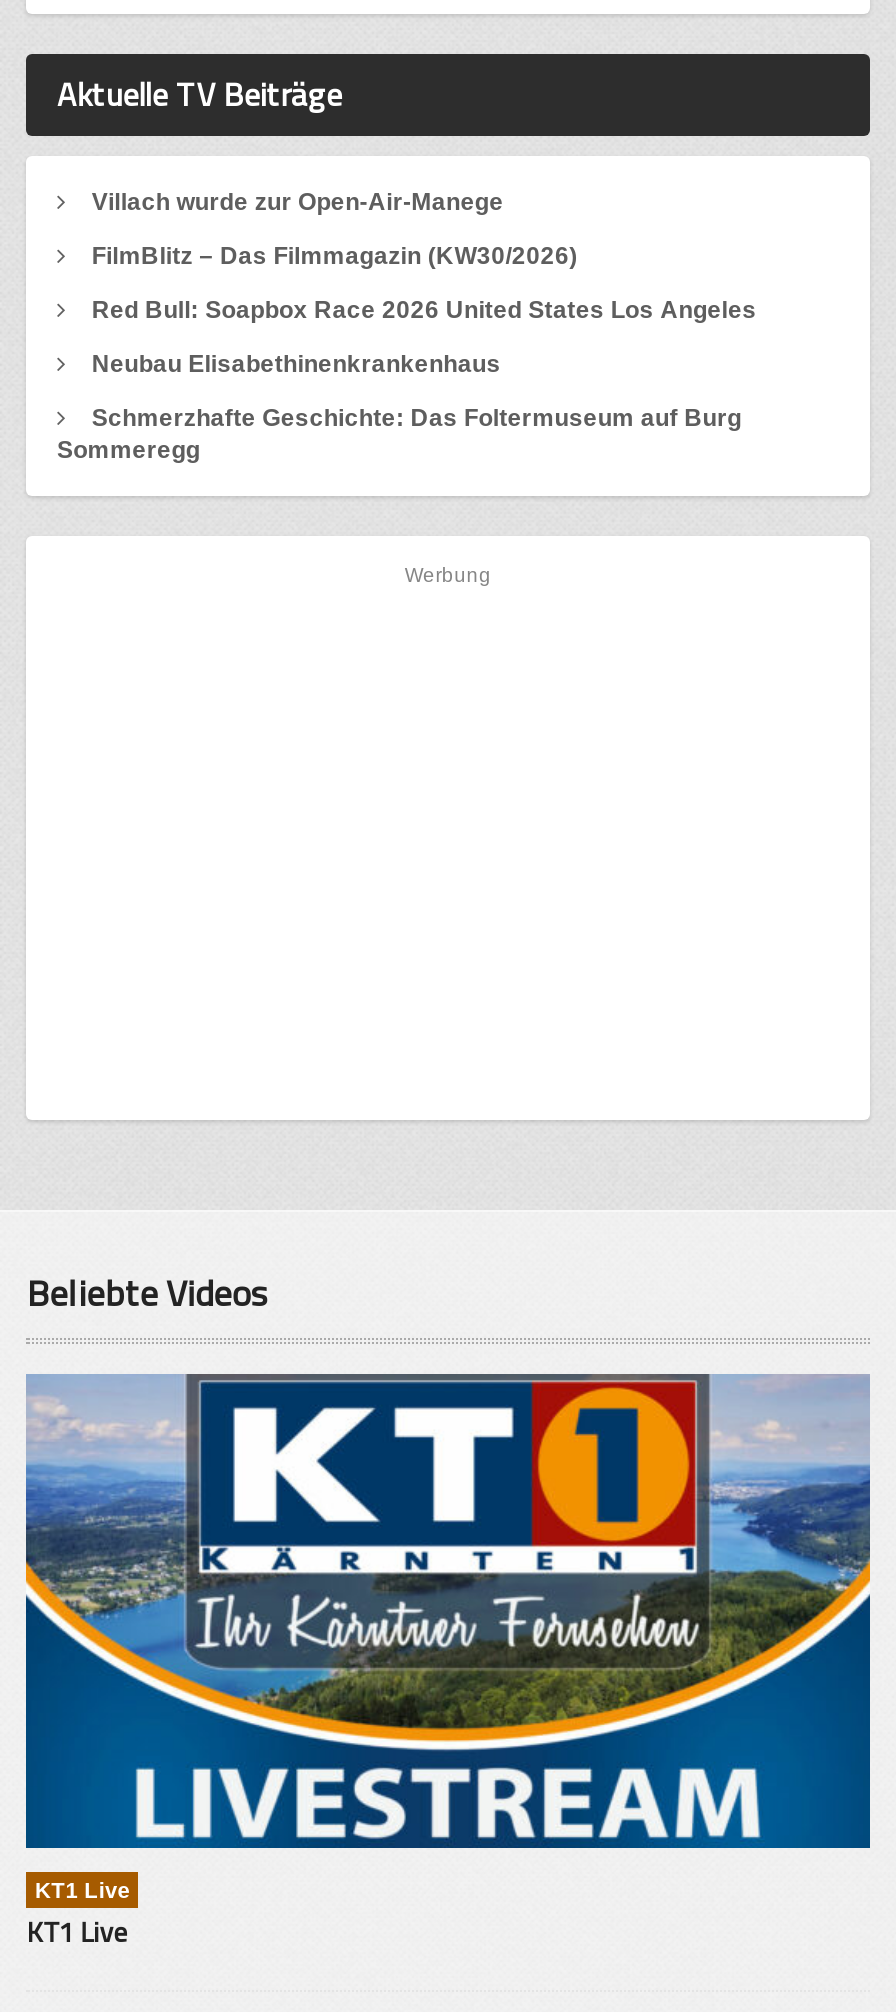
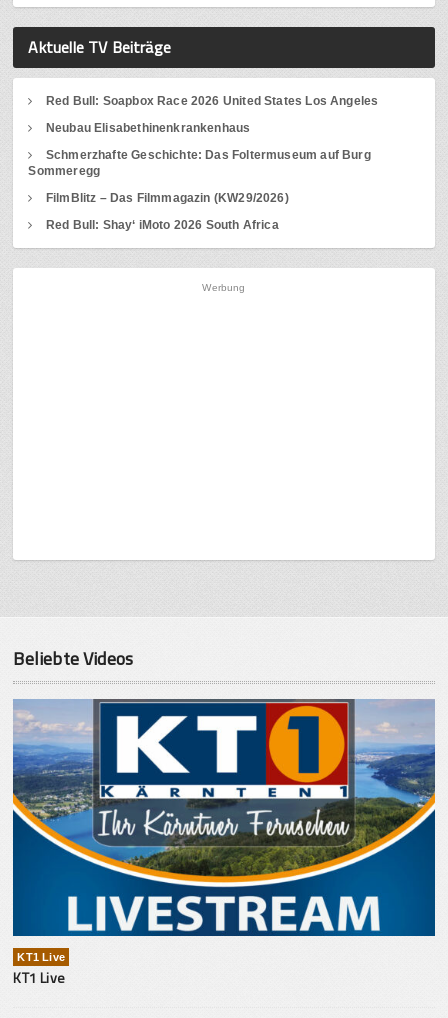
- Villach wurde zur Open-Air-Manege
- FilmBlitz – Das Filmmagazin (KW30/2026)

moved up: Red Bull: Soapbox Race 2026 United States Los Angeles | Neubau Elisabethinenkrankenhaus | Schmerzhafte Geschichte: Das Foltermuseum auf Burg | Sommeregg

+ FilmBlitz – Das Filmmagazin (KW29/2026)
+ Red Bull: Shay‘ iMoto 2026 South Africa
